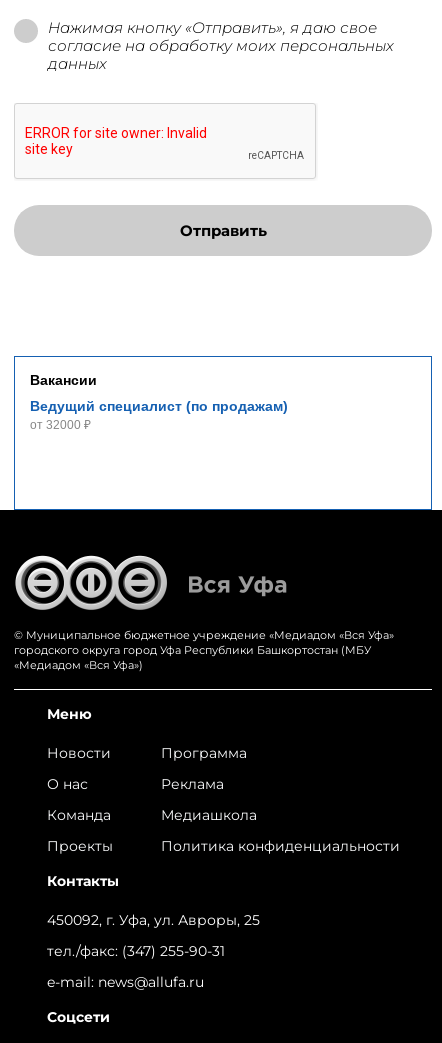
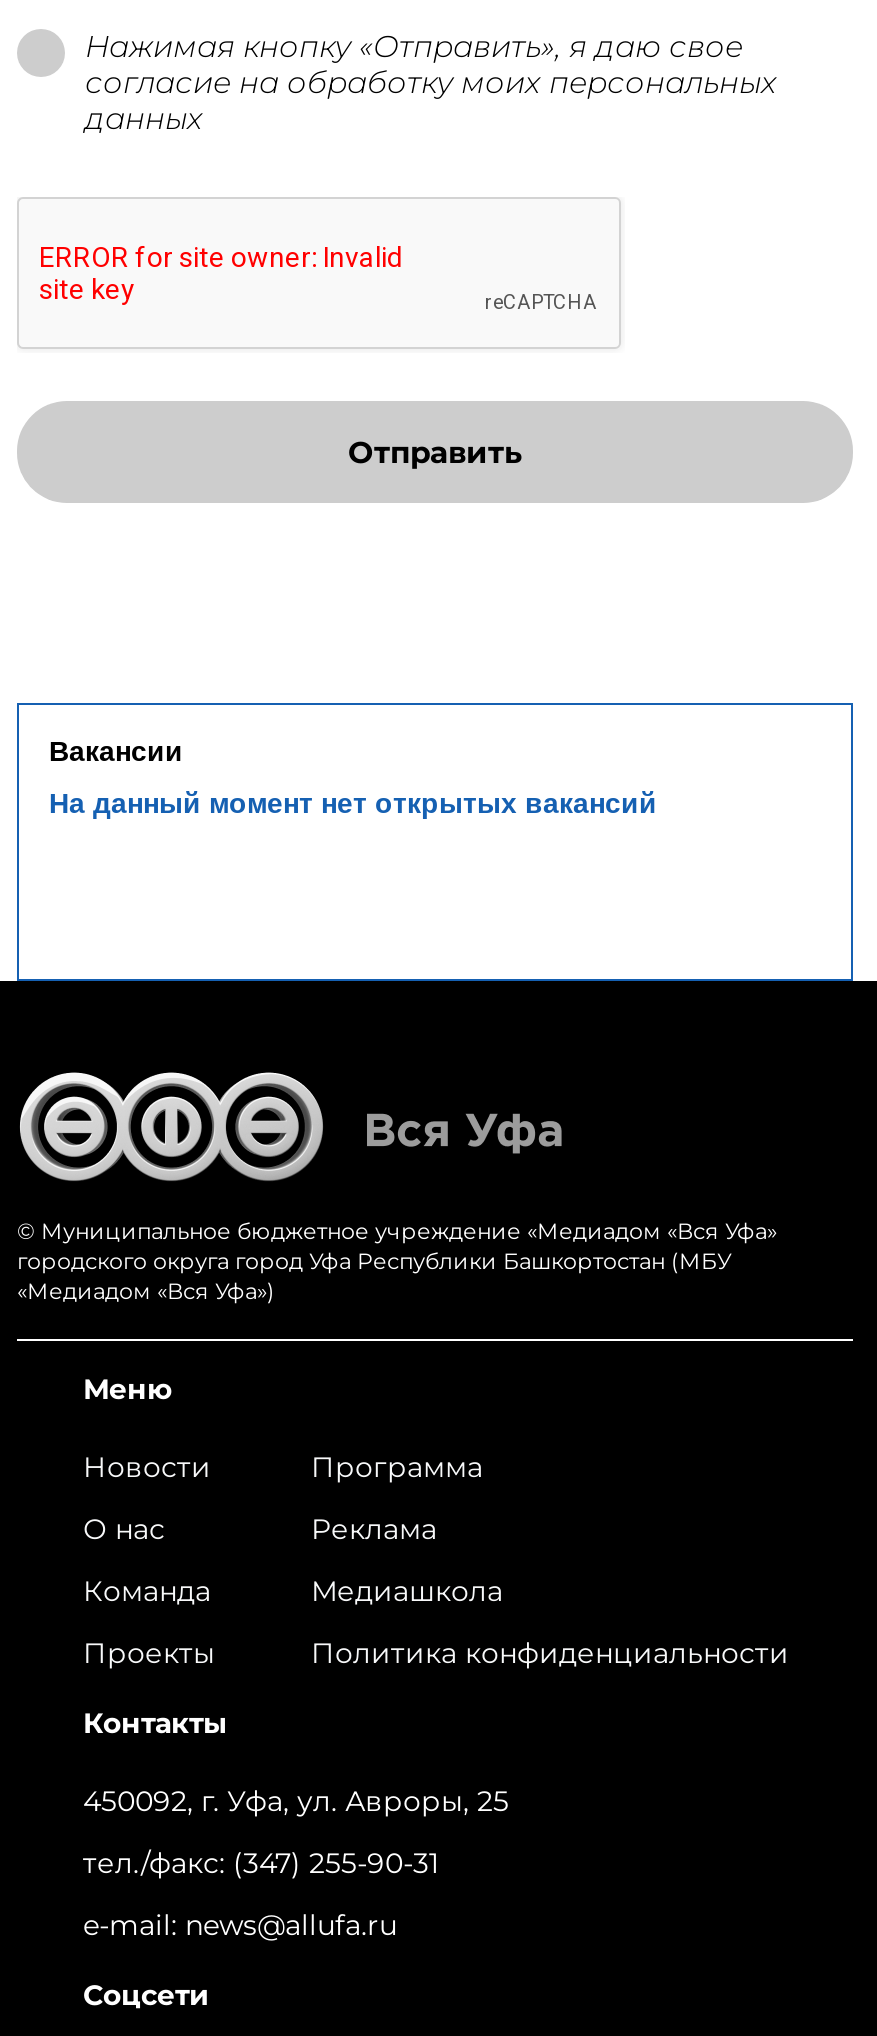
- Ведущий специалист (по продажам)
- от 32000 ₽
+ На данный момент нет открытых вакансий
